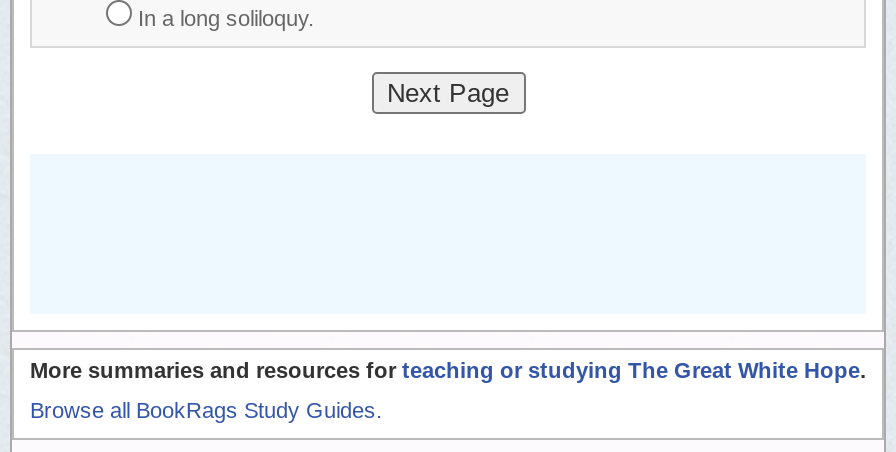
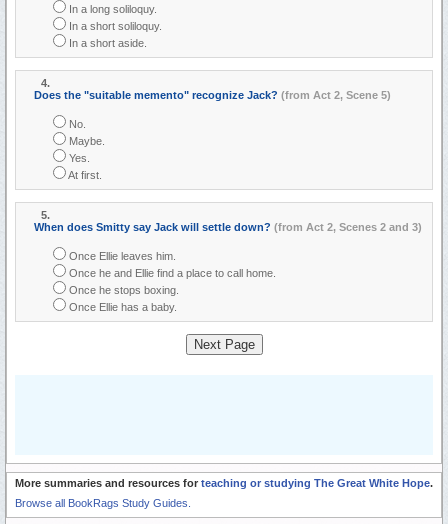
+ In a short soliloquy.
+ In a short aside.
+ 4.
+ Does the "suitable memento" recognize Jack? (from Act 2, Scene 5)
+ No.
+ Maybe.
+ Yes.
+ At first.
+ 5.
+ When does Smitty say Jack will settle down? (from Act 2, Scenes 2 and 3)
+ Once Ellie leaves him.
+ Once he and Ellie find a place to call home.
+ Once he stops boxing.
+ Once Ellie has a baby.
